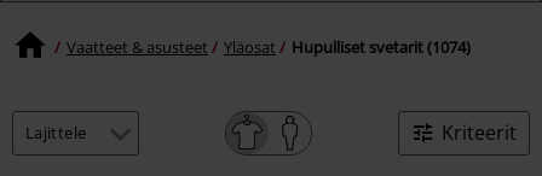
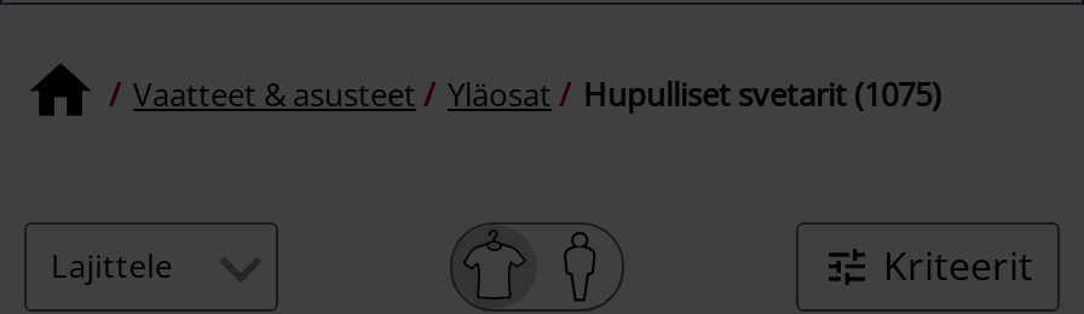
- Hupulliset svetarit (1074)
+ Hupulliset svetarit (1075)
